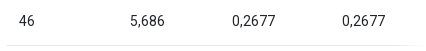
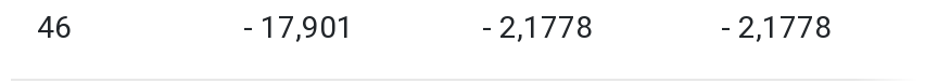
- 5,686
- 0,2677
- 0,2677
+ - 17,901
+ - 2,1778
+ - 2,1778
